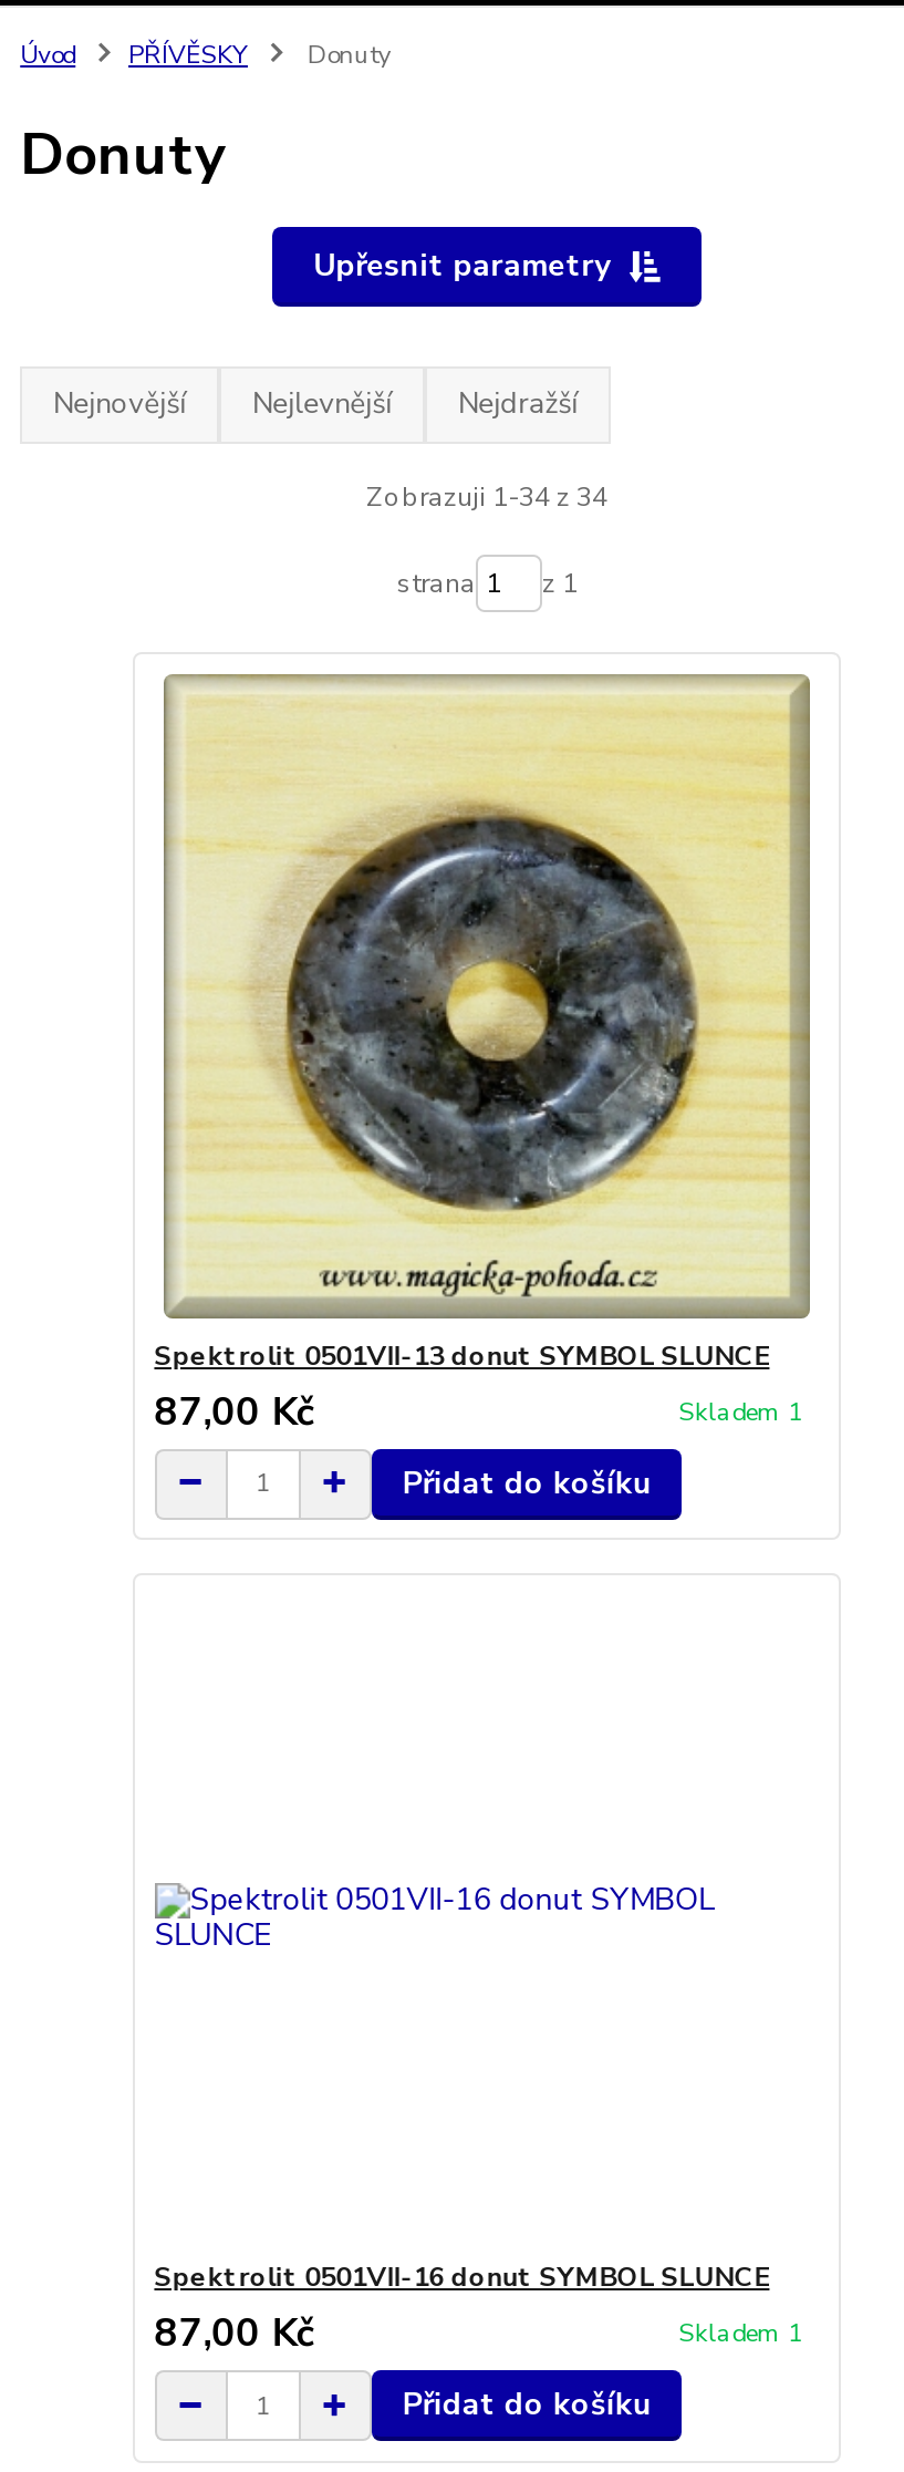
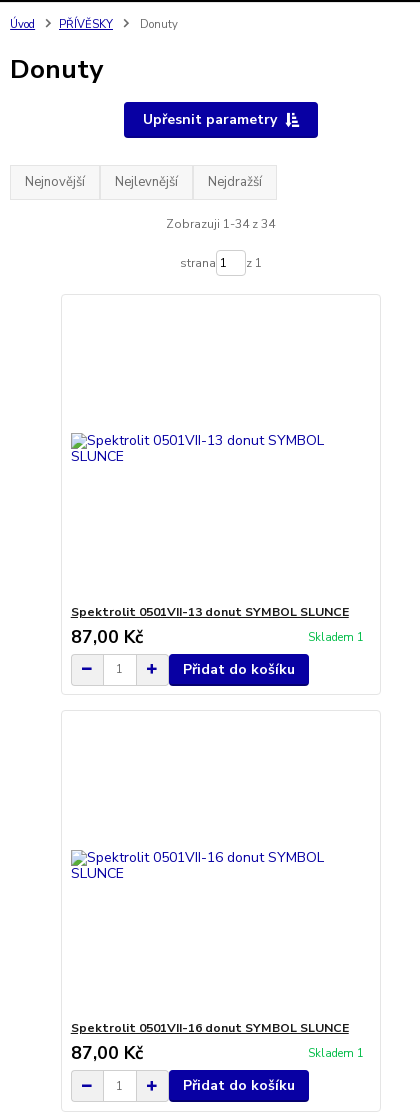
- [image]
